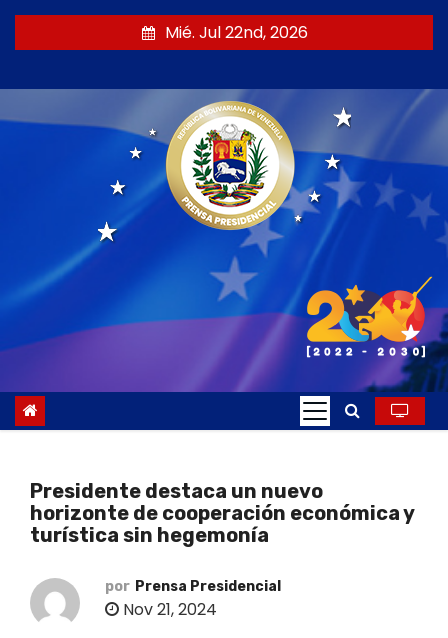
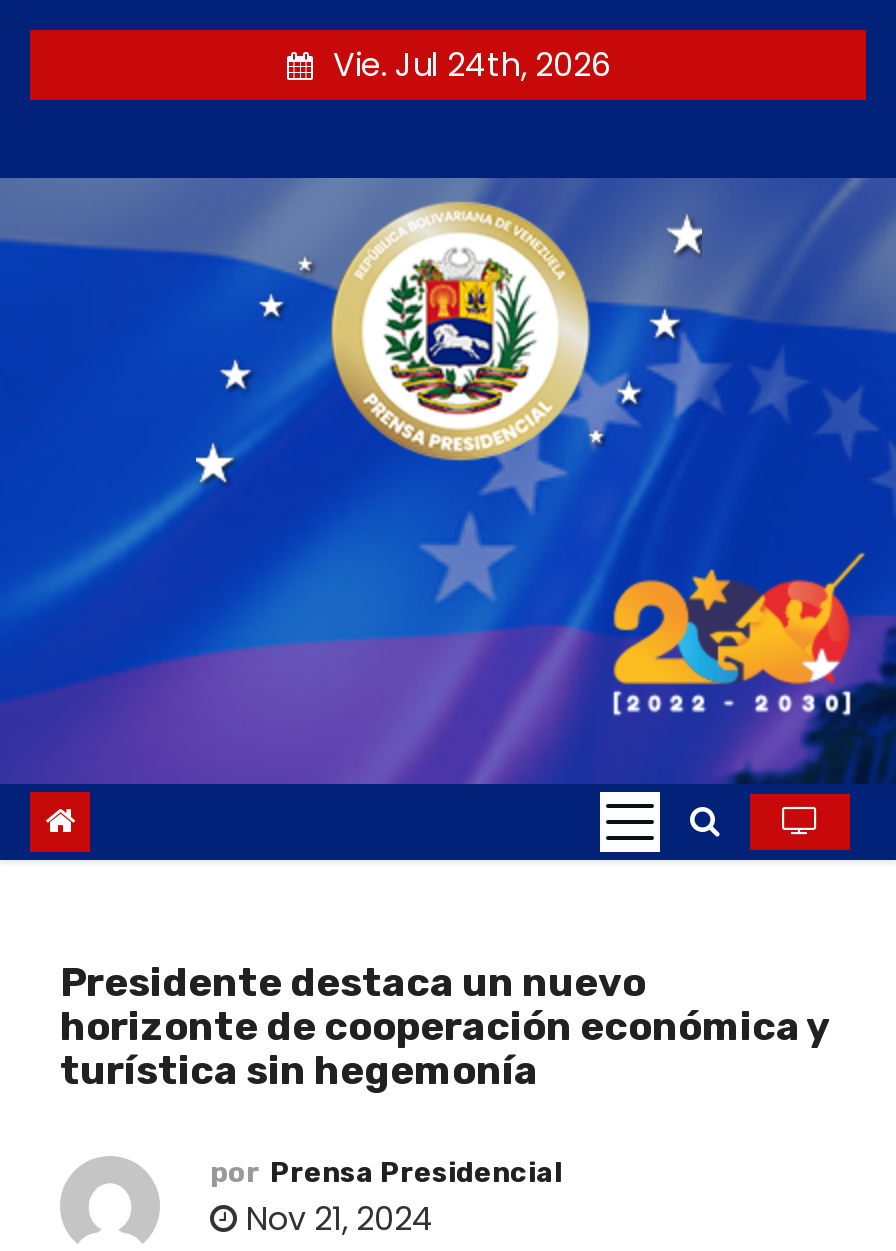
- Mié. Jul 22nd, 2026
+ Vie. Jul 24th, 2026
